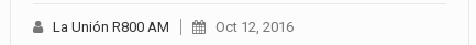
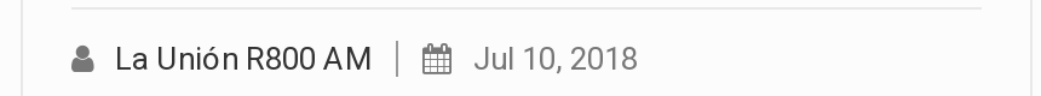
- Oct 12, 2016
+ Jul 10, 2018
